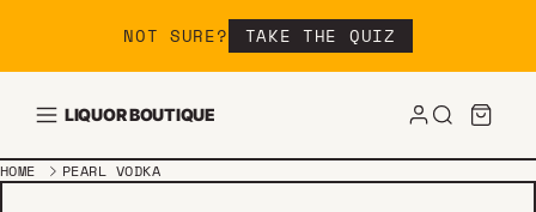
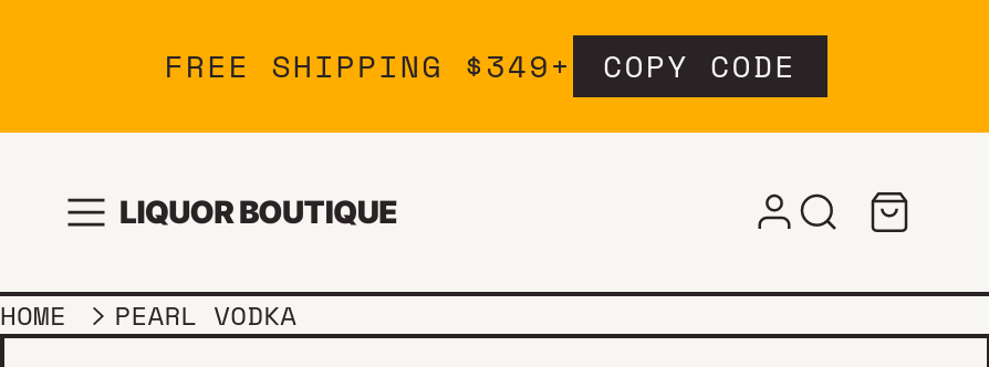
- NOT SURE?
- TAKE THE QUIZ
+ FREE SHIPPING $349+
+ COPY CODE
